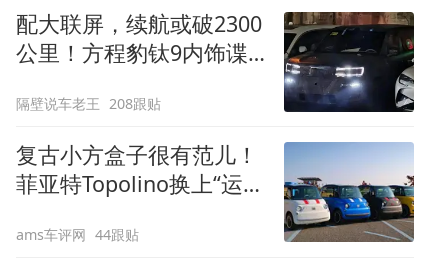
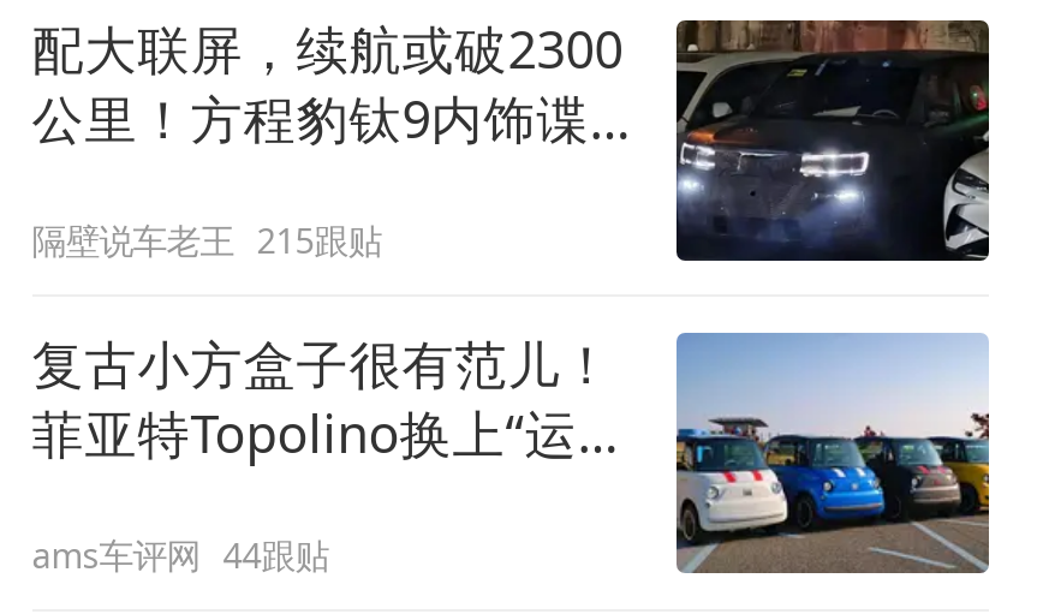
- 隔壁说车老王 208跟贴
+ 隔壁说车老王 215跟贴
